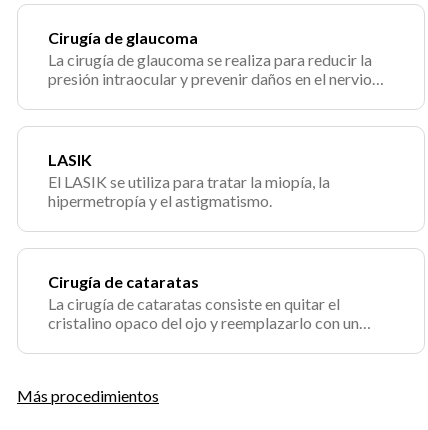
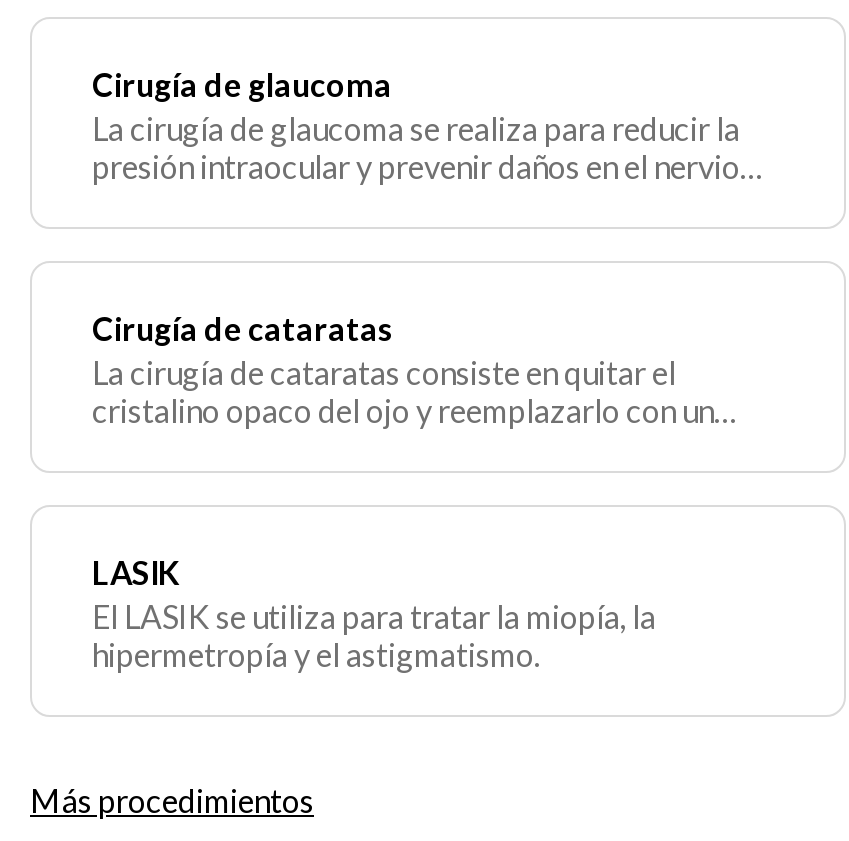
moved down: LASIK | El LASIK se utiliza para tratar la miopía, la | hipermetropía y el astigmatismo.

moved up: Cirugía de cataratas | La cirugía de cataratas consiste en quitar el | cristalino opaco del ojo y reemplazarlo con un
